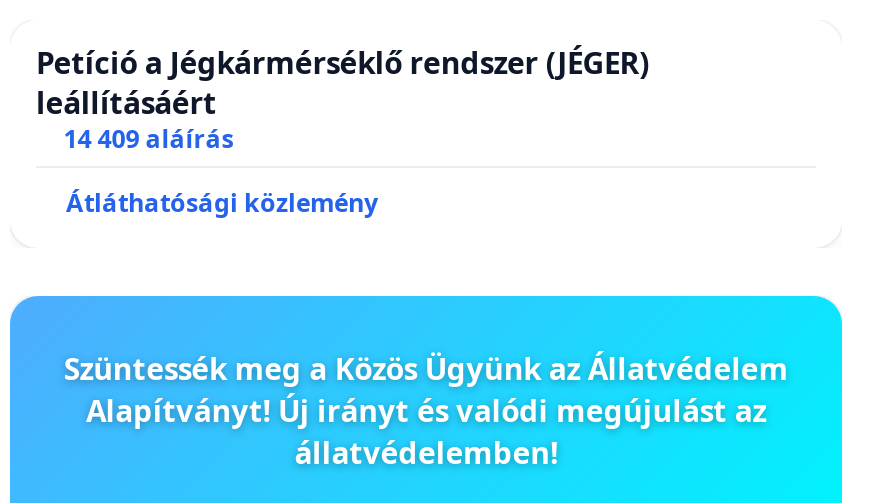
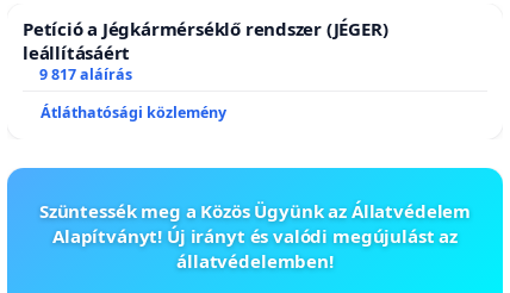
- 14 409 aláírás
+ 9 817 aláírás
